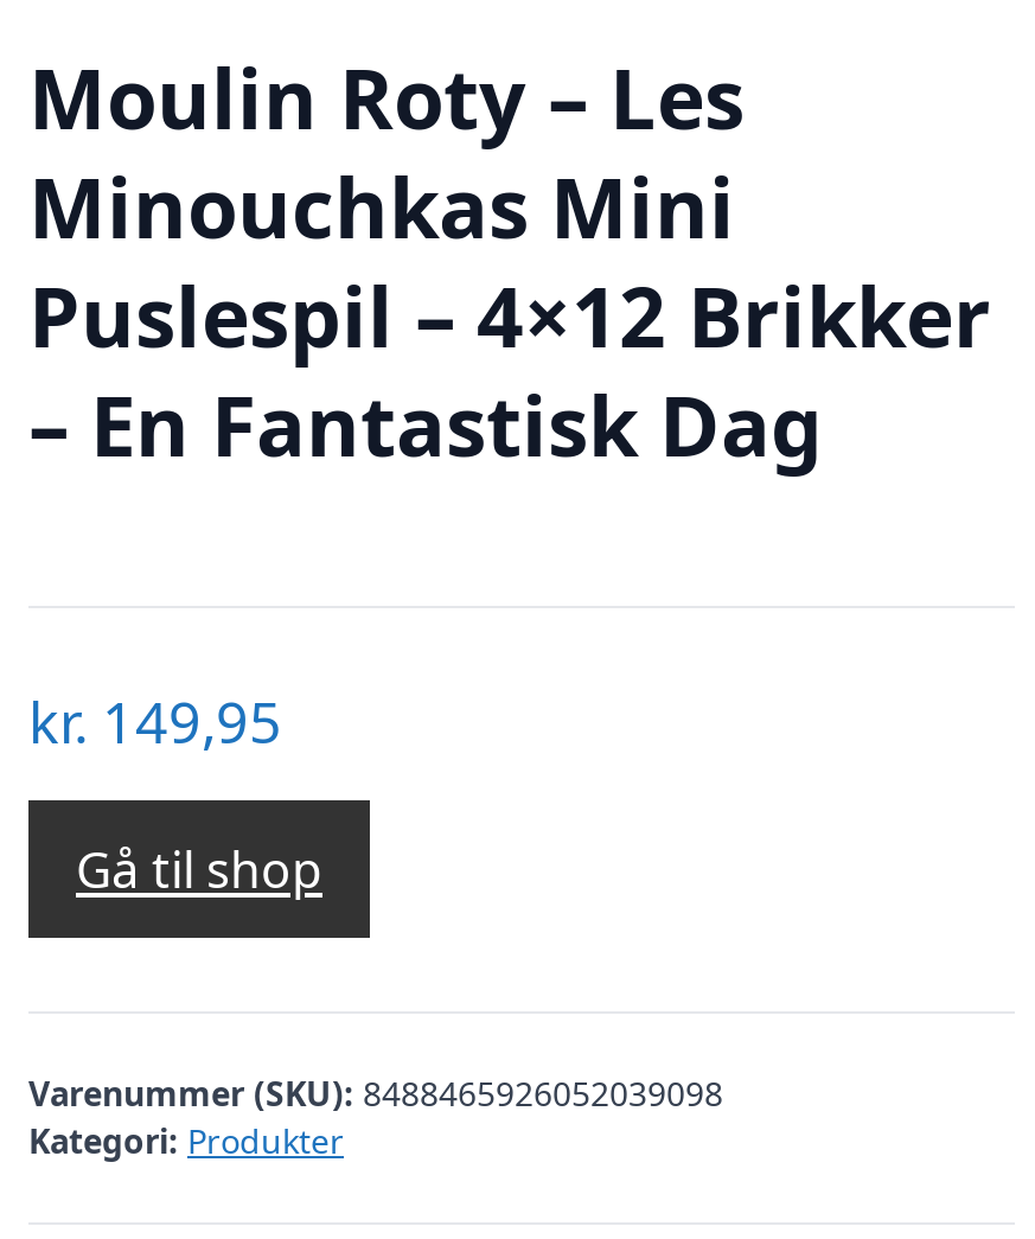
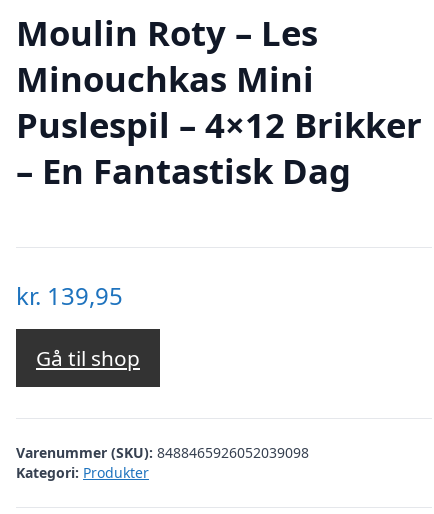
- kr. 149,95
+ kr. 139,95
